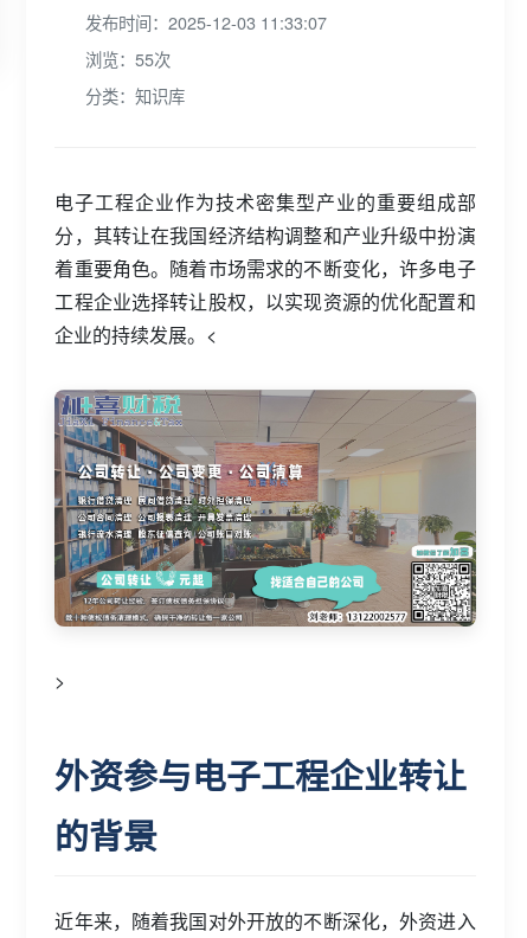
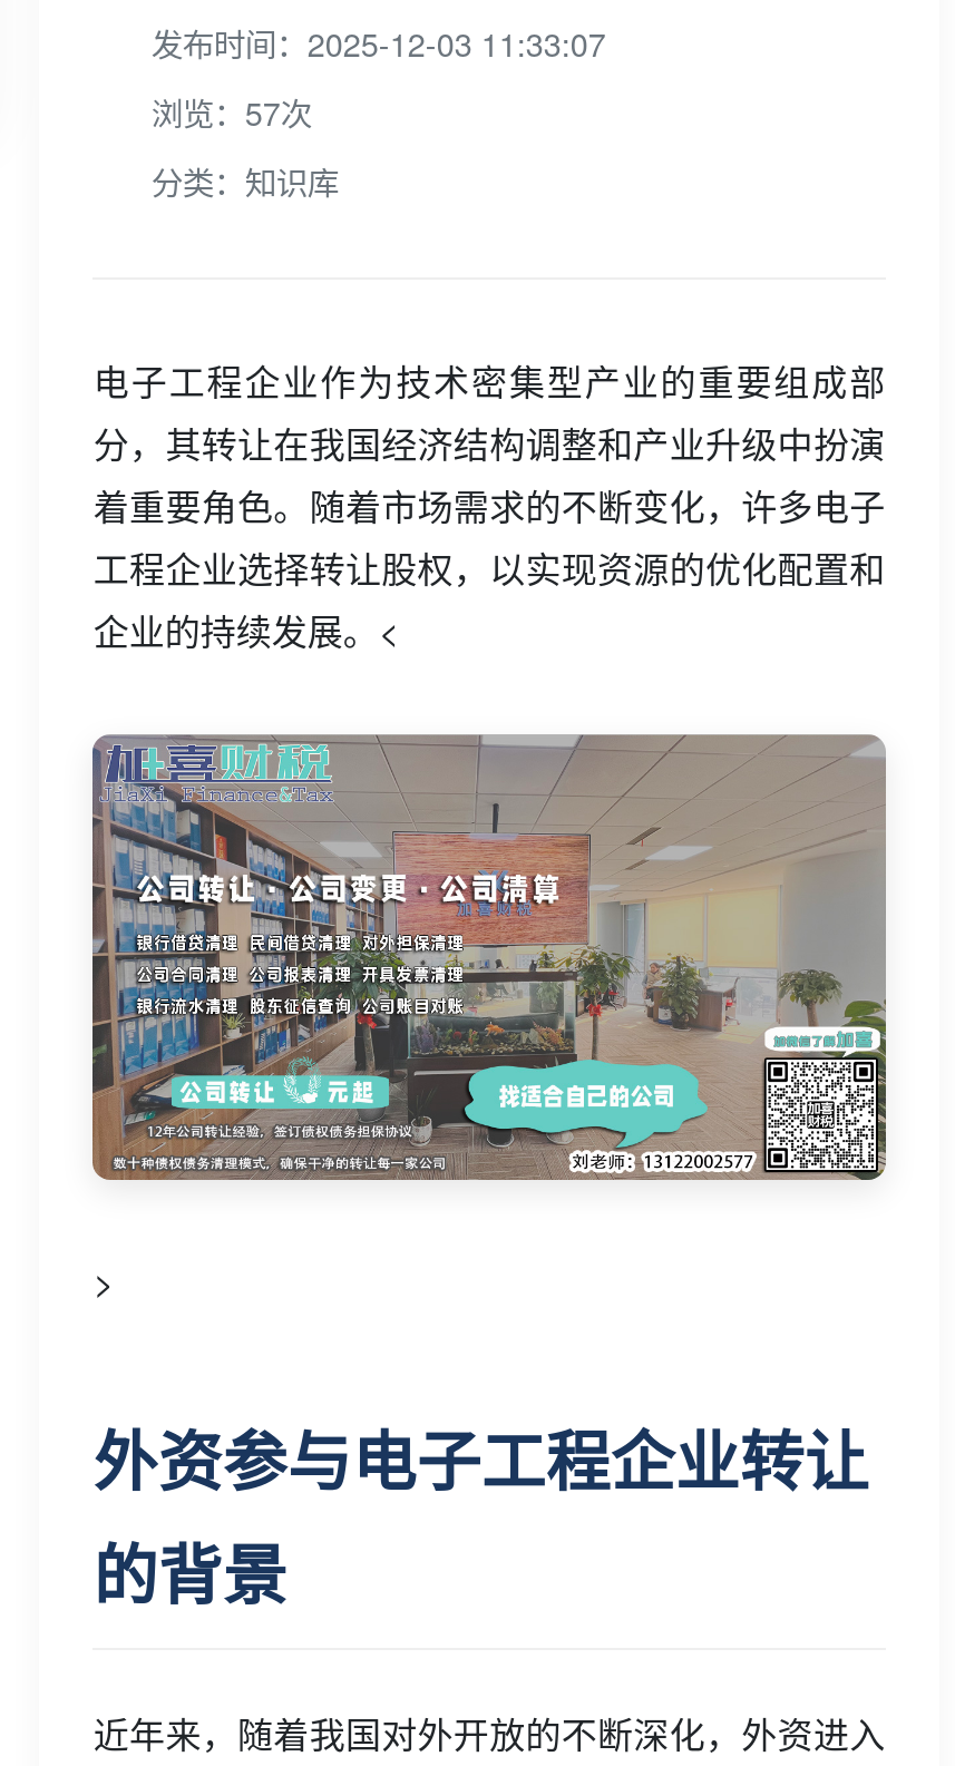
- 浏览：55次
+ 浏览：57次
